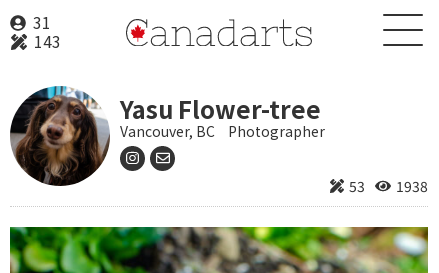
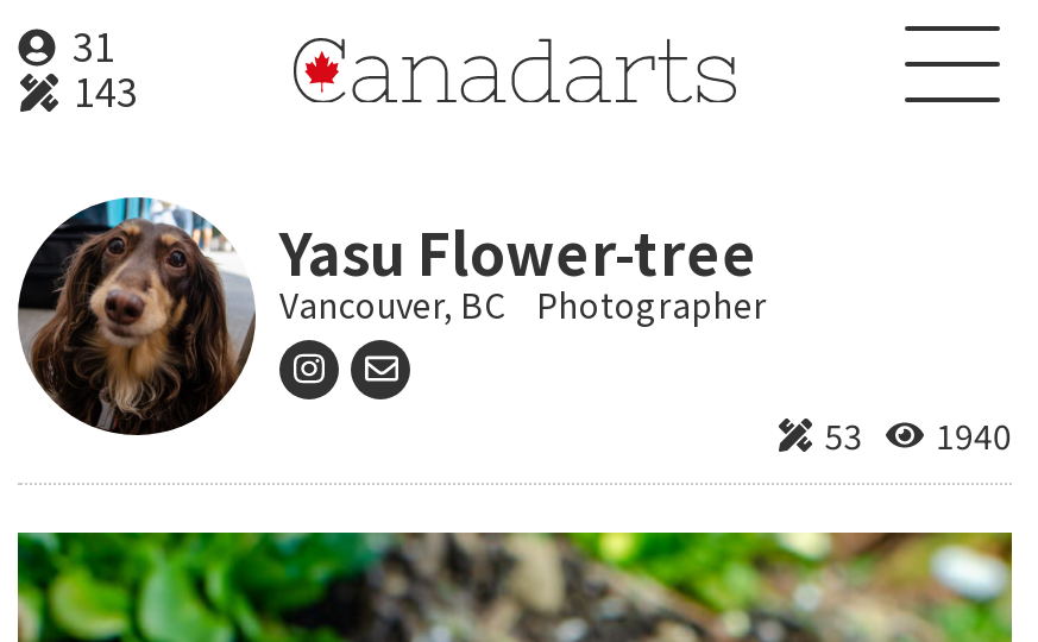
- 53 1938
+ 53 1940
